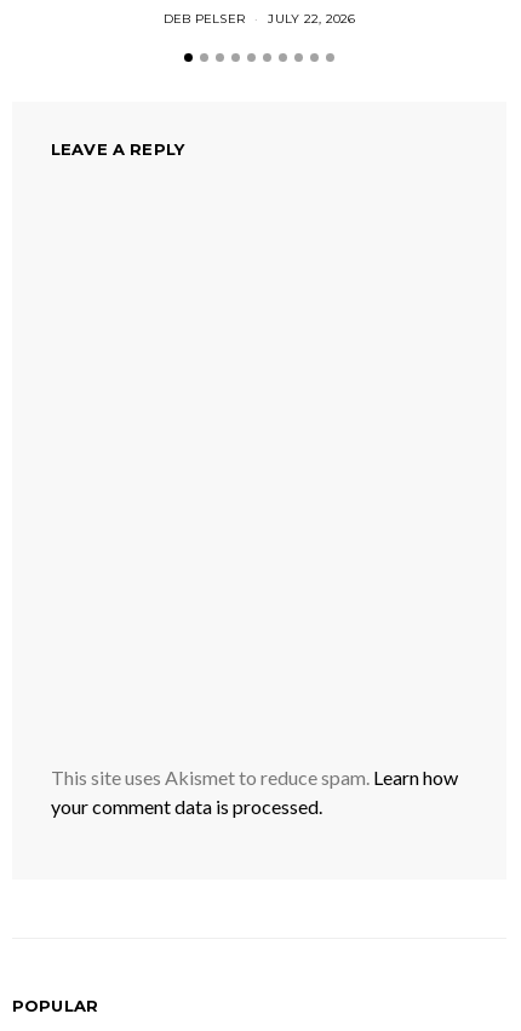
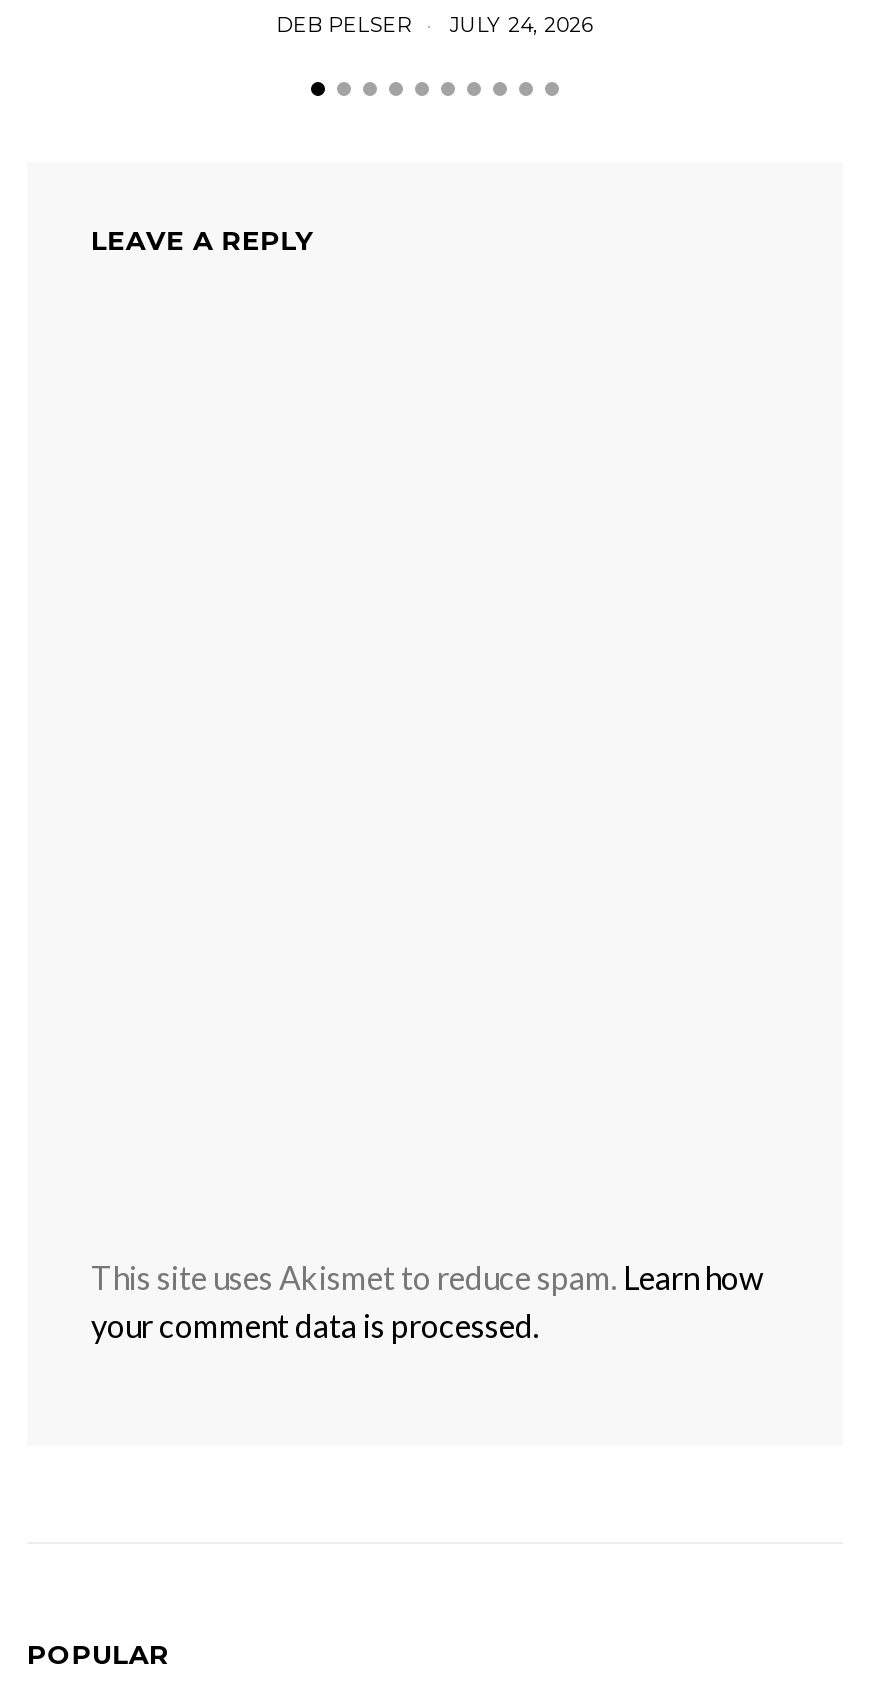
- DEB PELSER JULY 22, 2026
+ DEB PELSER JULY 24, 2026
